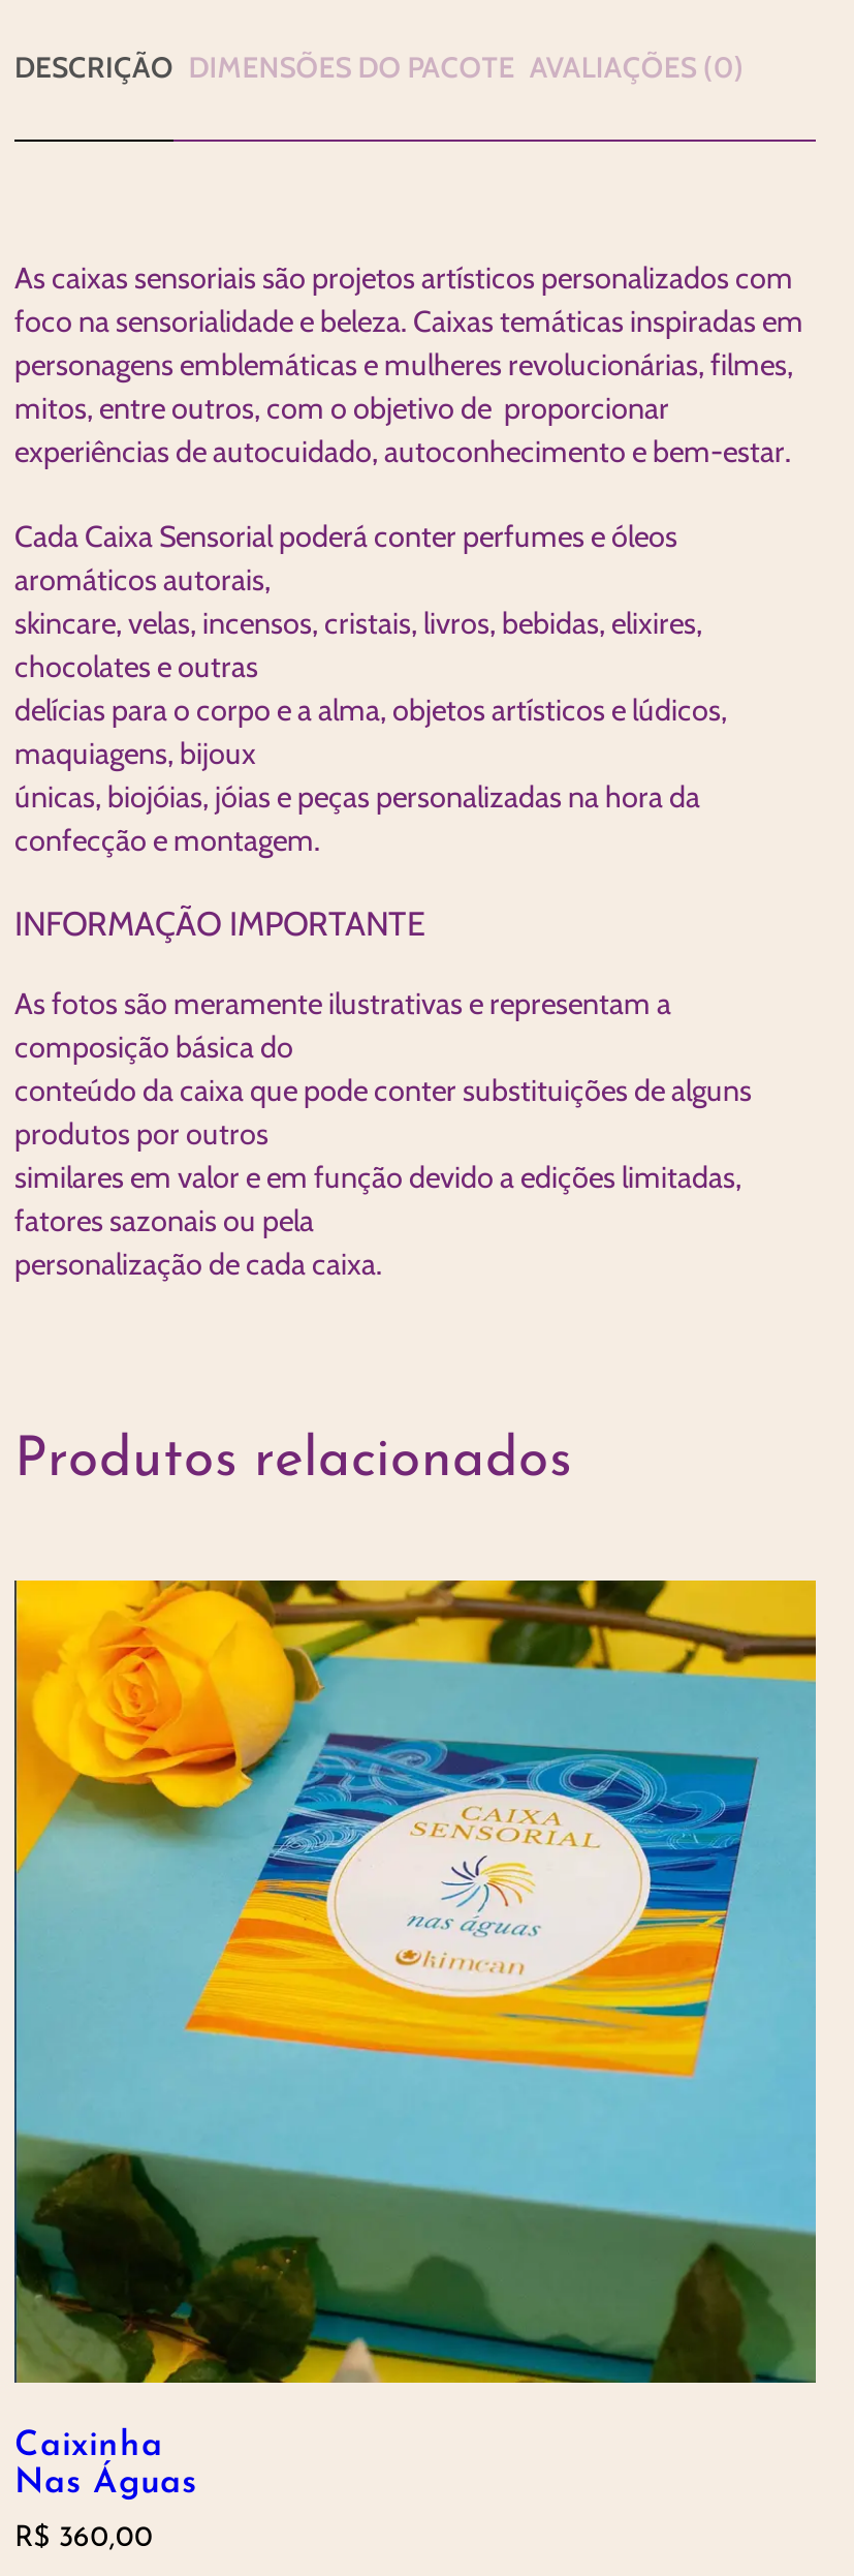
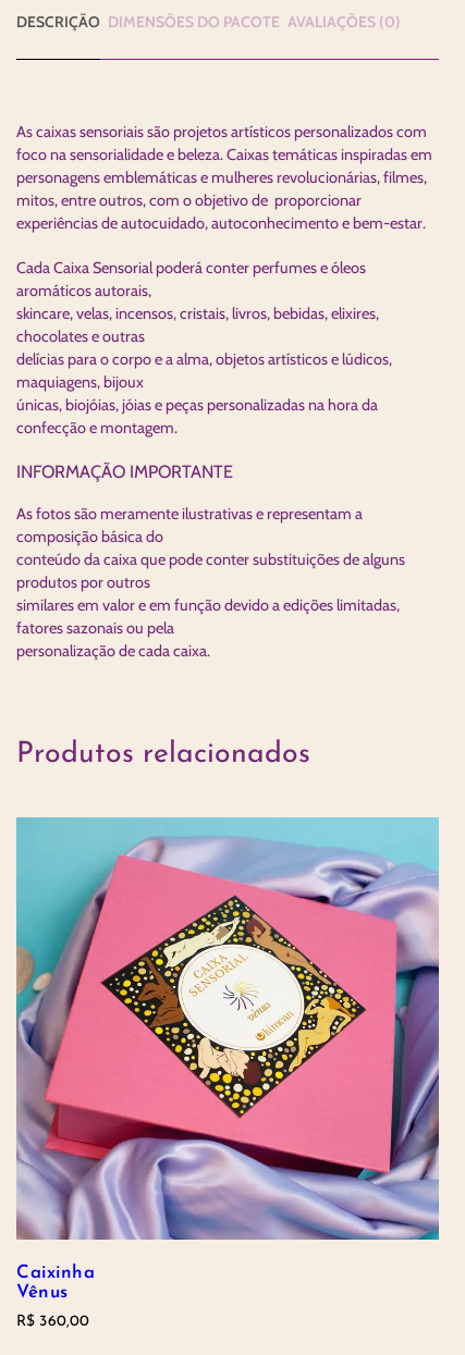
- [image]
- Nas Águas
+ [image]
+ Vênus
